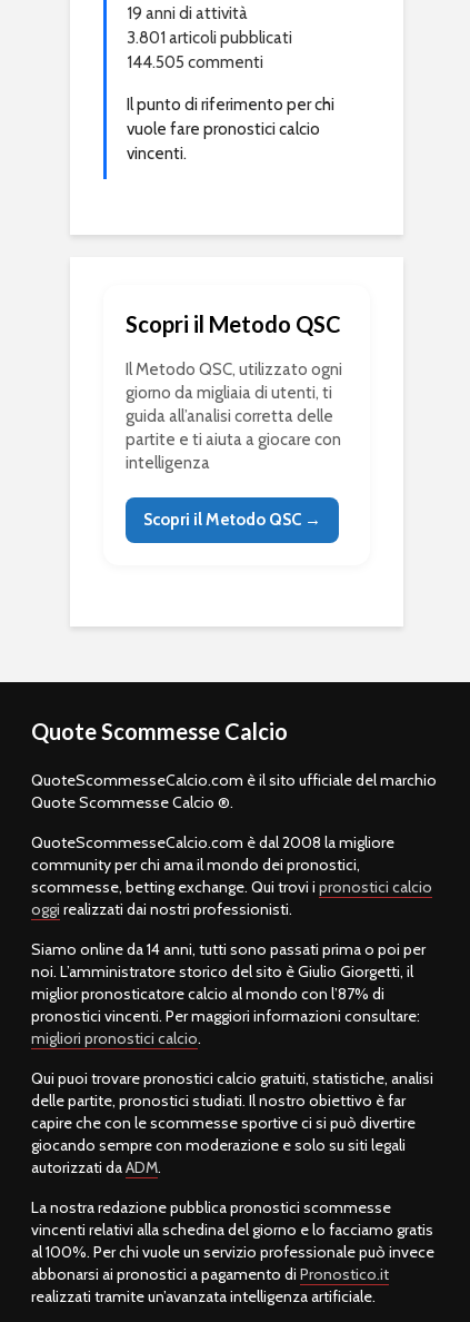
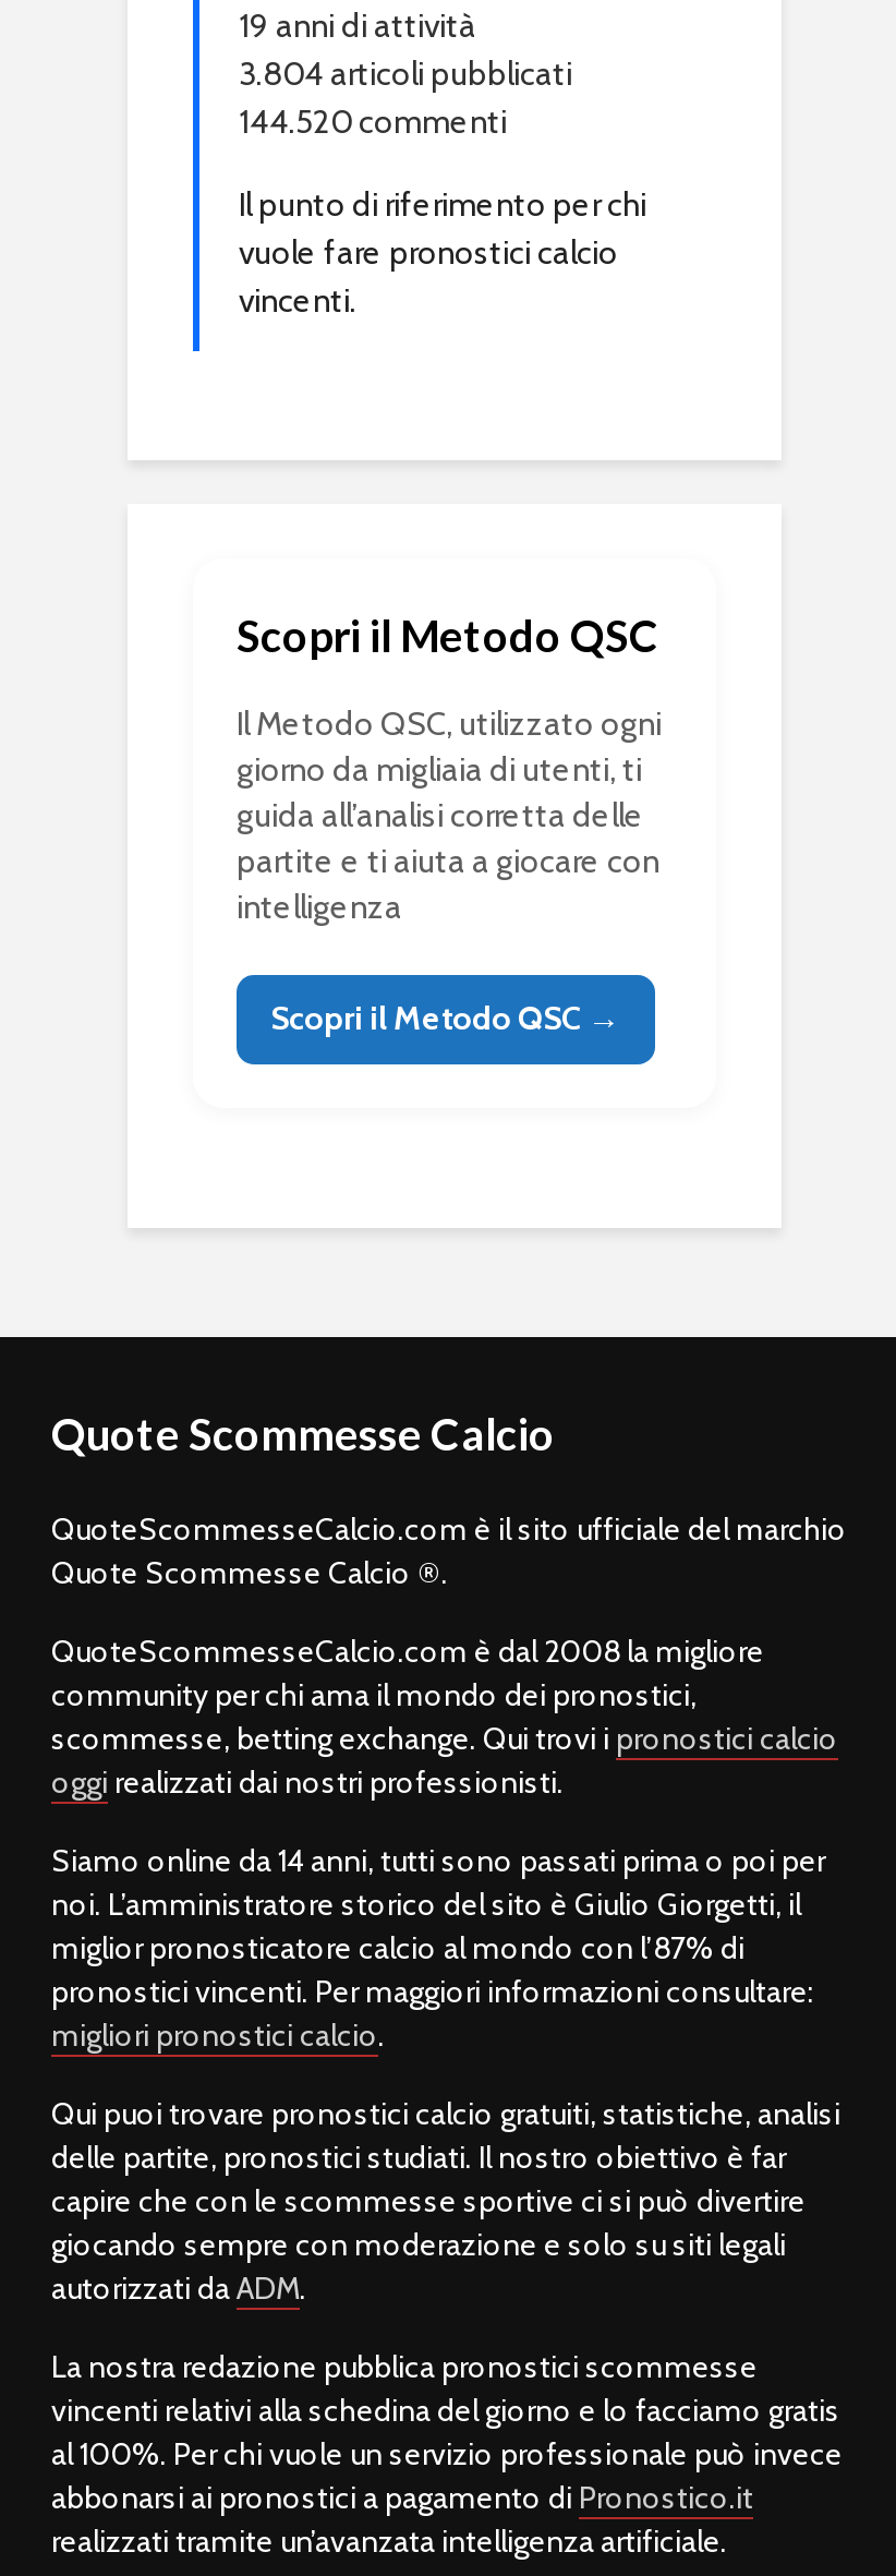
- 3.801 articoli pubblicati
+ 3.804 articoli pubblicati

- 144.505 commenti
+ 144.520 commenti
